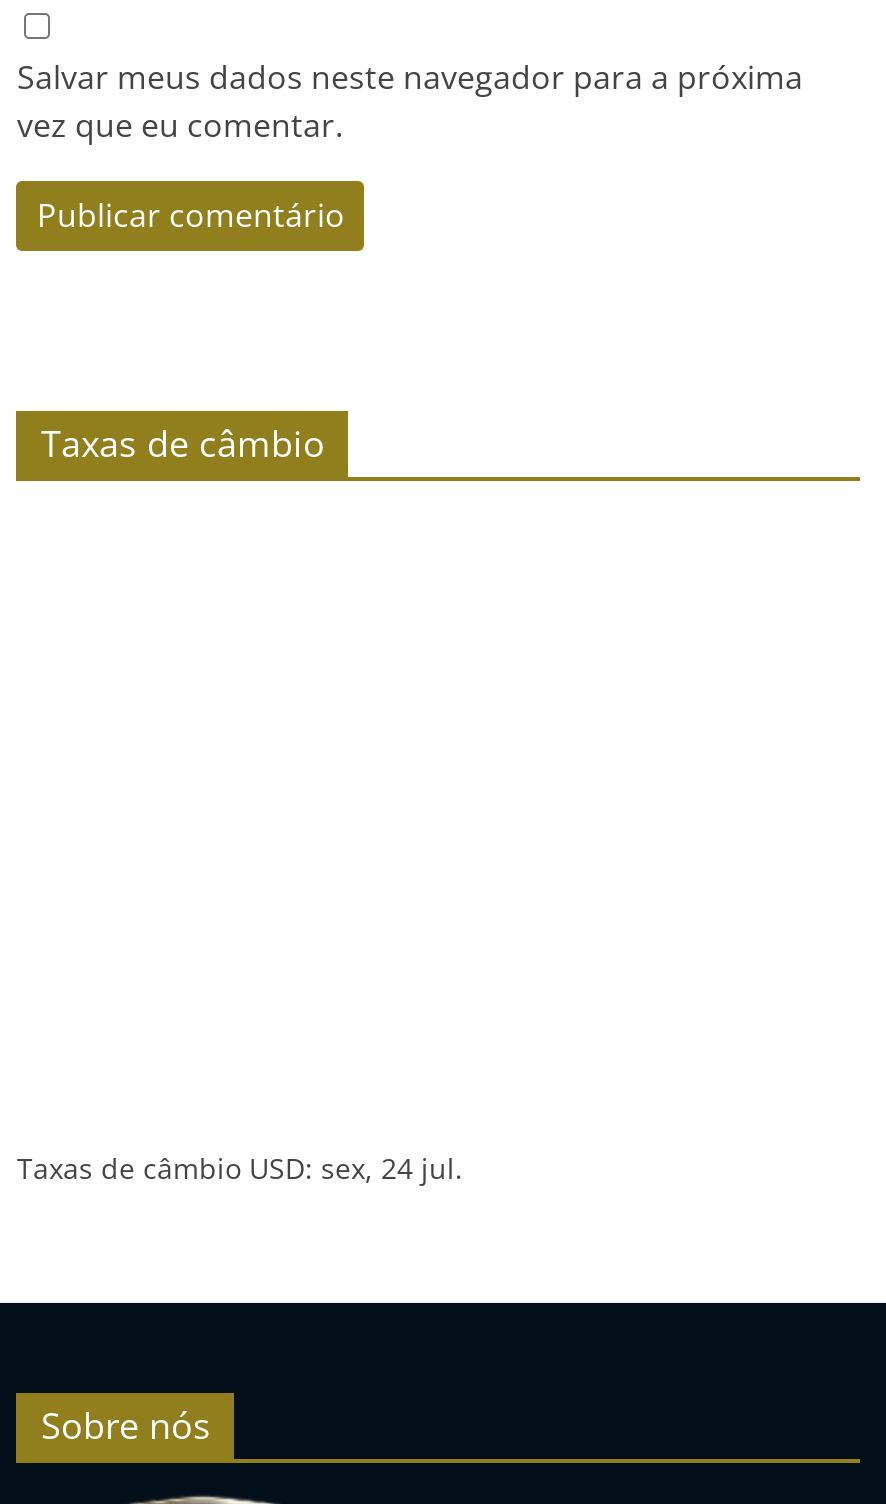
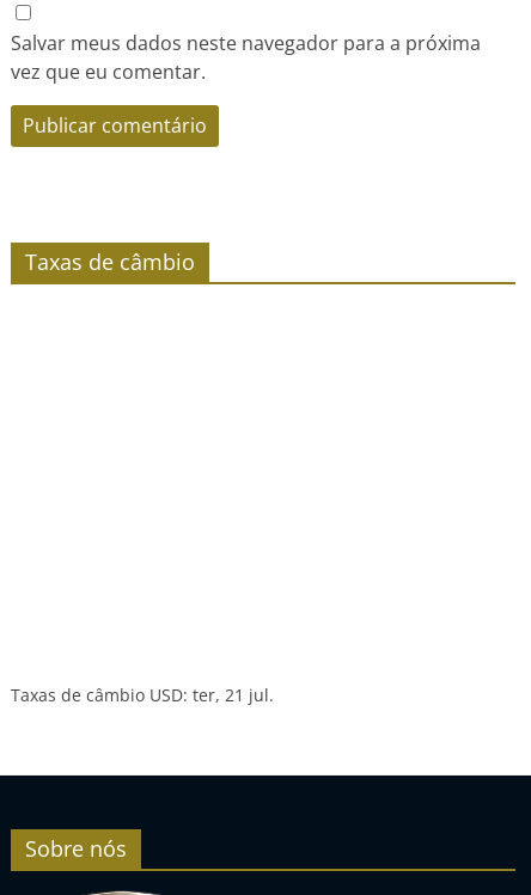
- Taxas de câmbio USD: sex, 24 jul.
+ Taxas de câmbio USD: ter, 21 jul.
